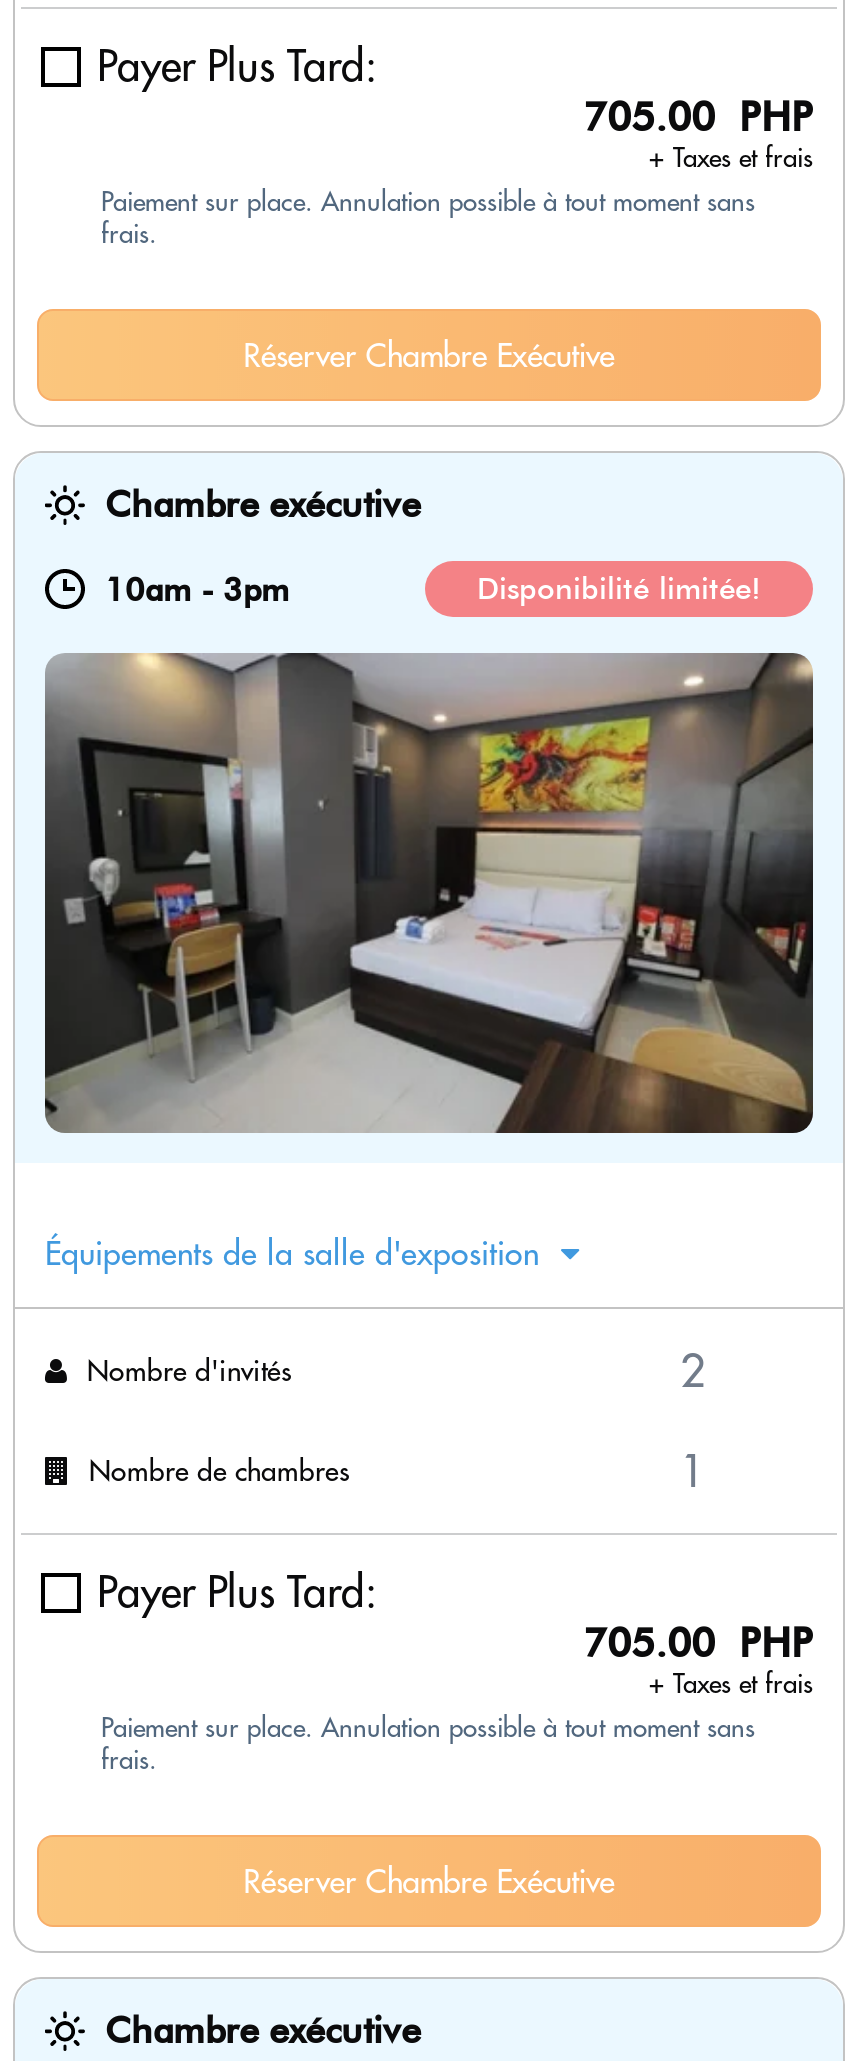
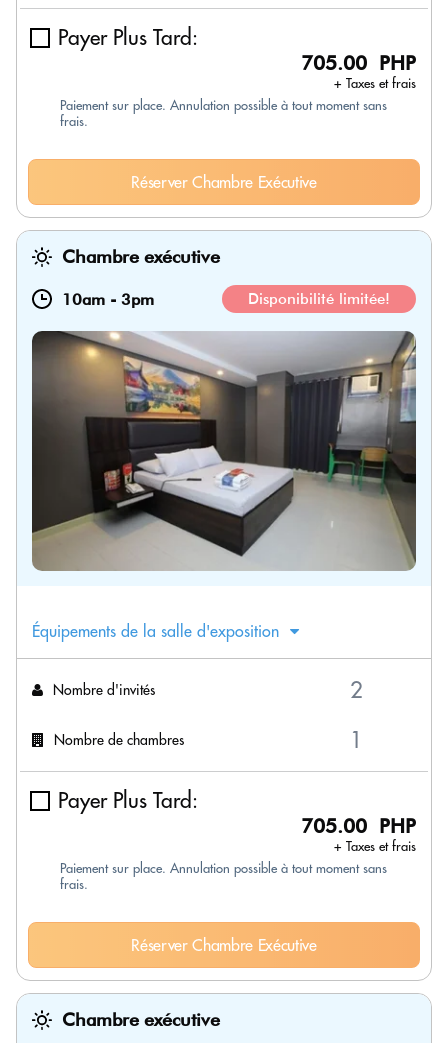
- [image]
+ [image]
